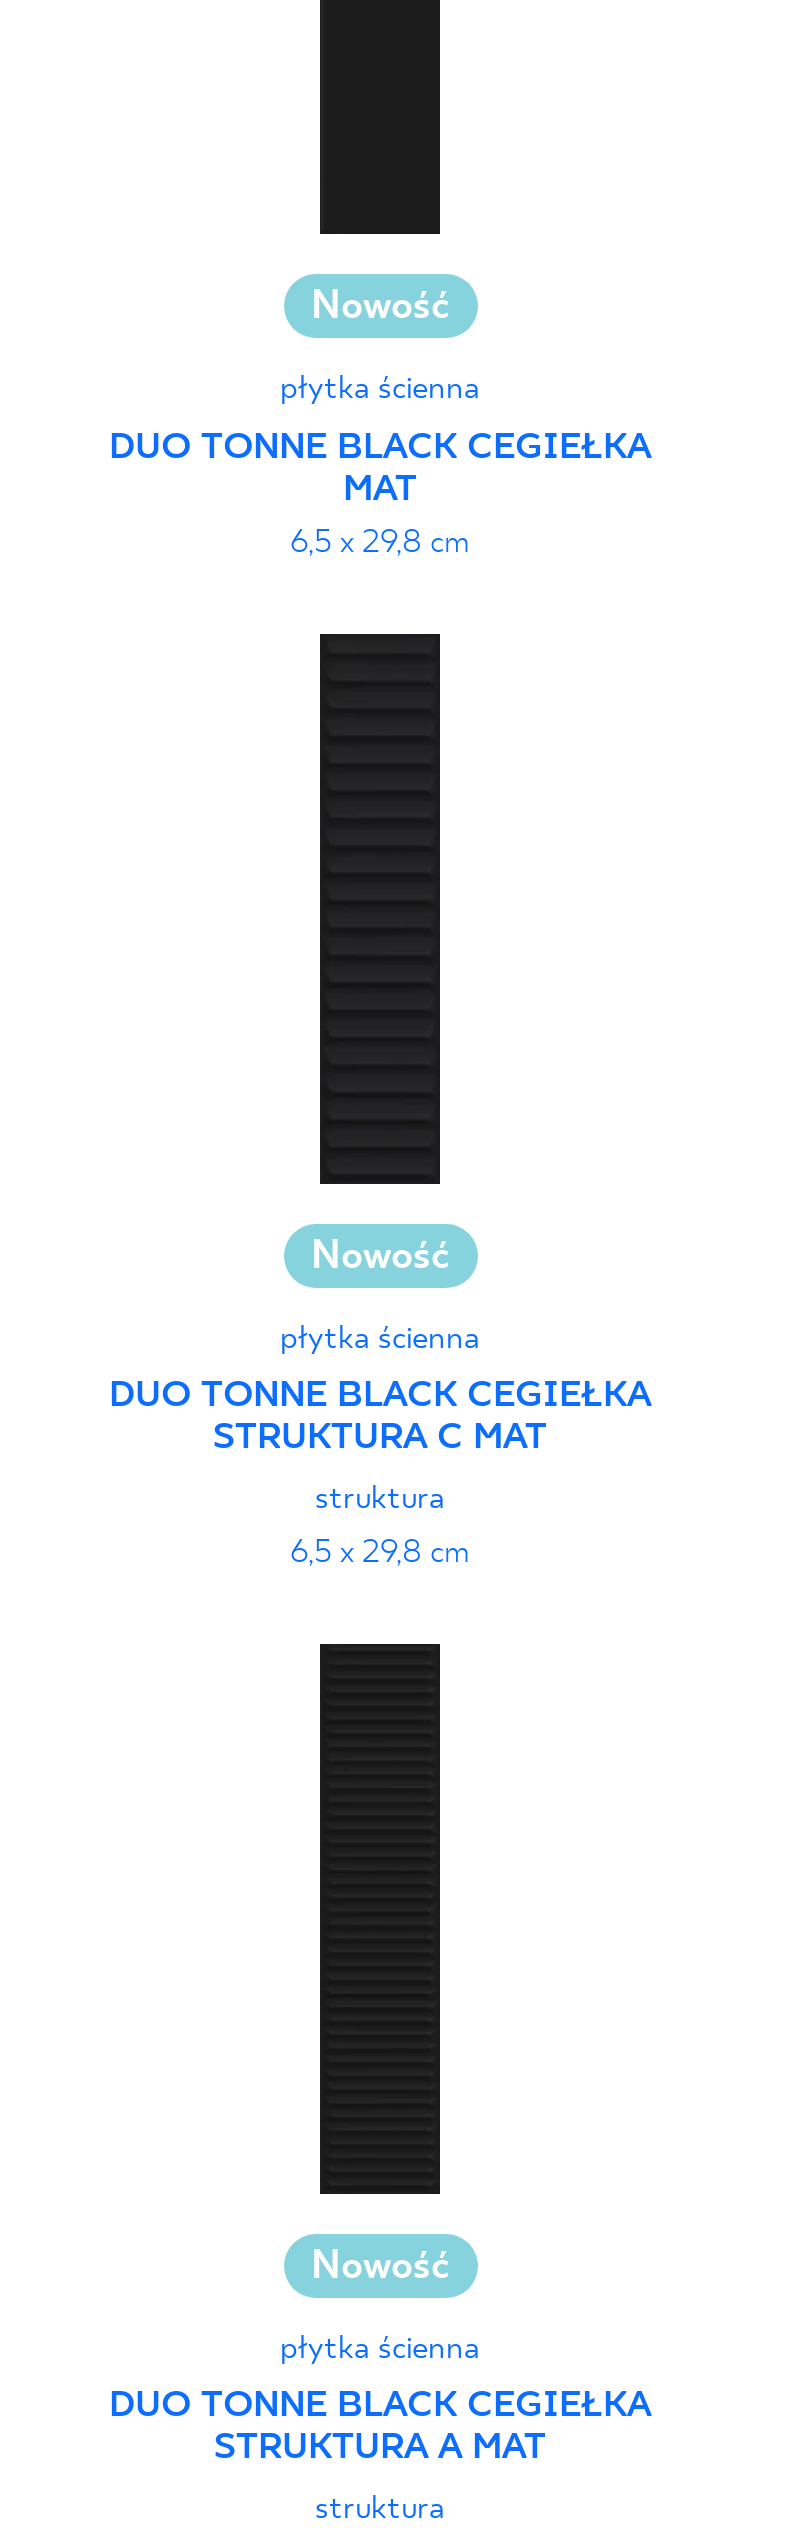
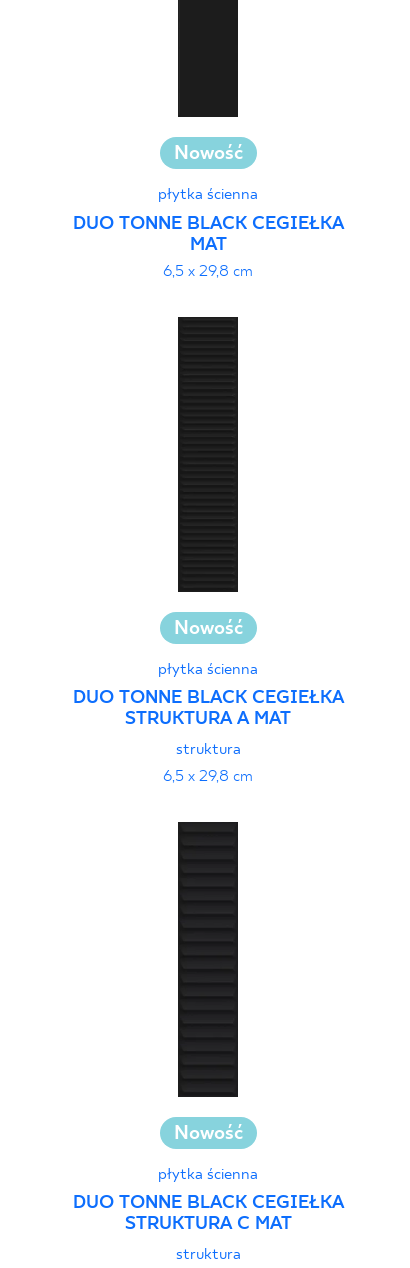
moved down: STRUKTURA C MAT

moved up: STRUKTURA A MAT
